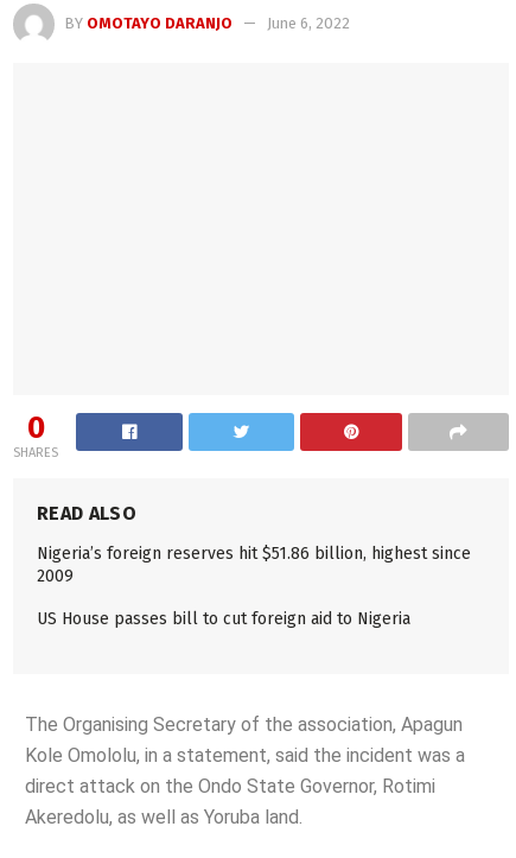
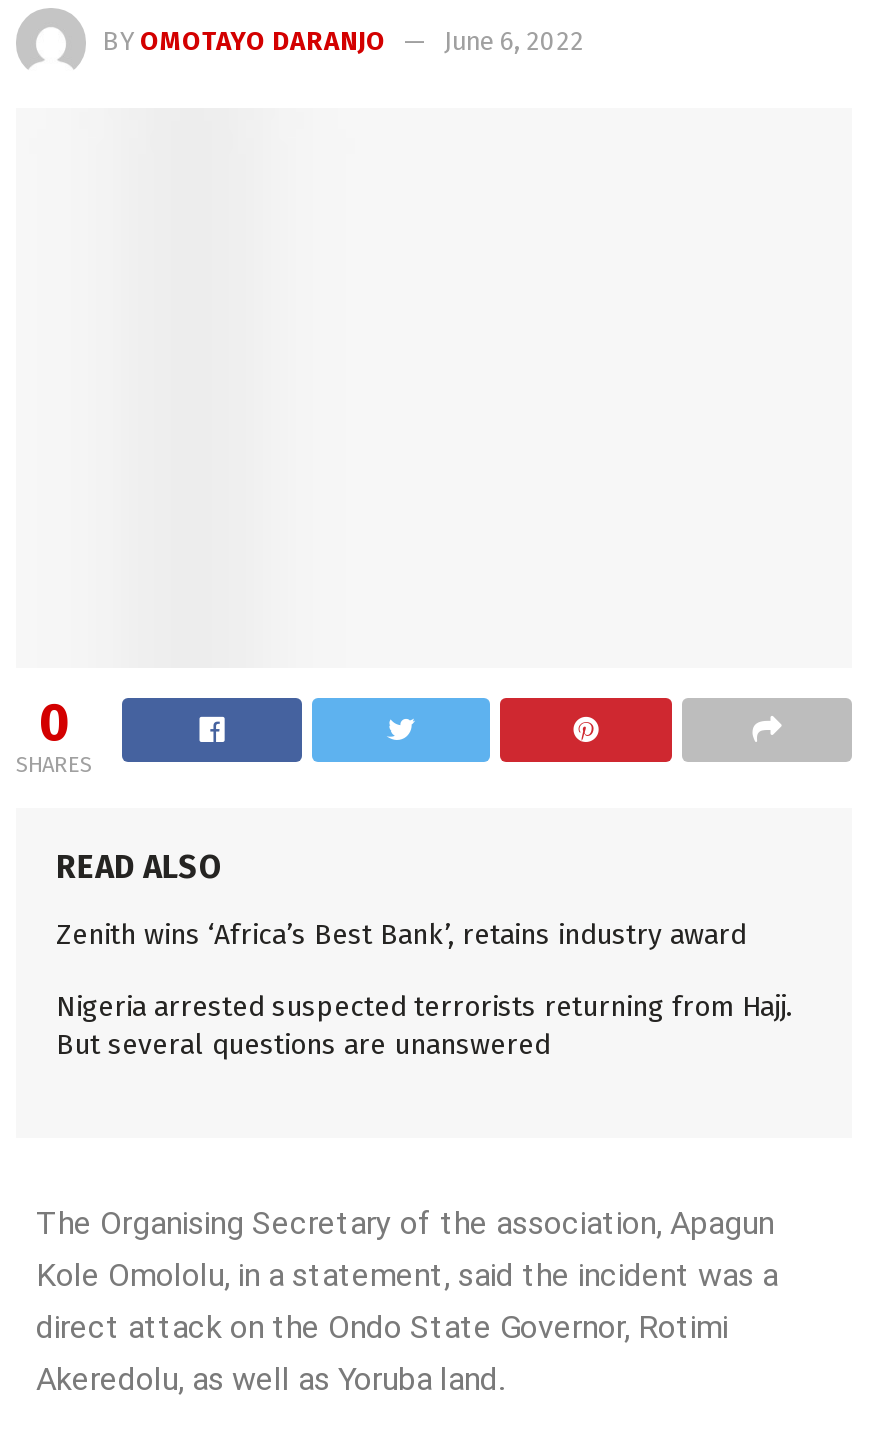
- Nigeria’s foreign reserves hit $51.86 billion, highest since
- 2009
+ Zenith wins ‘Africa’s Best Bank’, retains industry award

- US House passes bill to cut foreign aid to Nigeria
+ Nigeria arrested suspected terrorists returning from Hajj.
+ But several questions are unanswered
